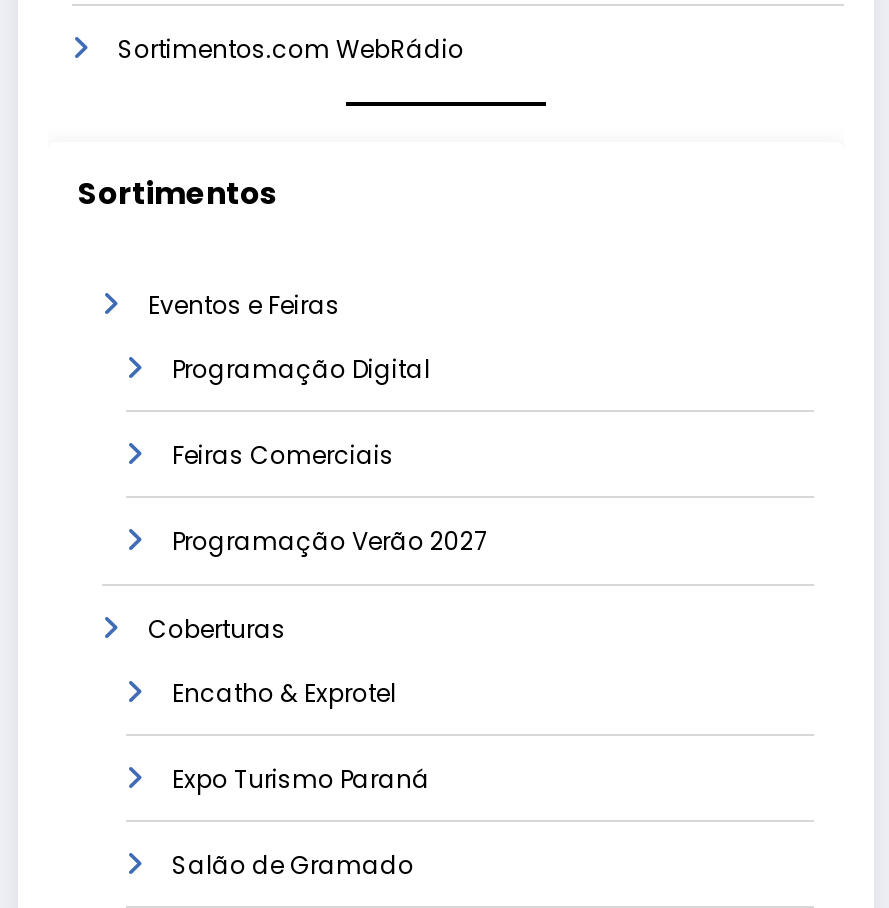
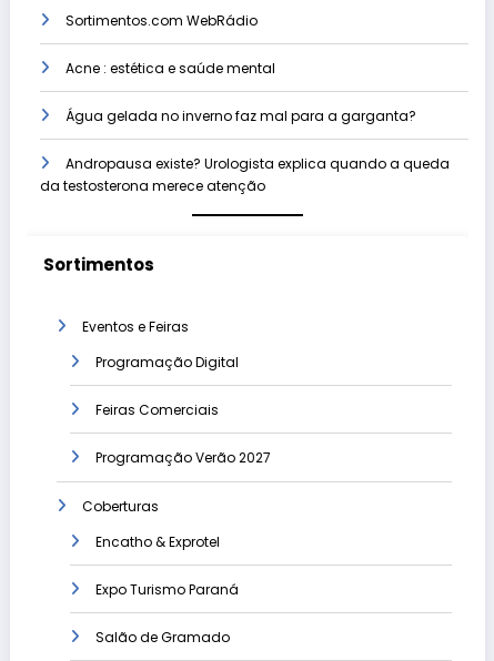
+ Acne : estética e saúde mental
+ Água gelada no inverno faz mal para a garganta?
+ Andropausa existe? Urologista explica quando a queda
+ da testosterona merece atenção
